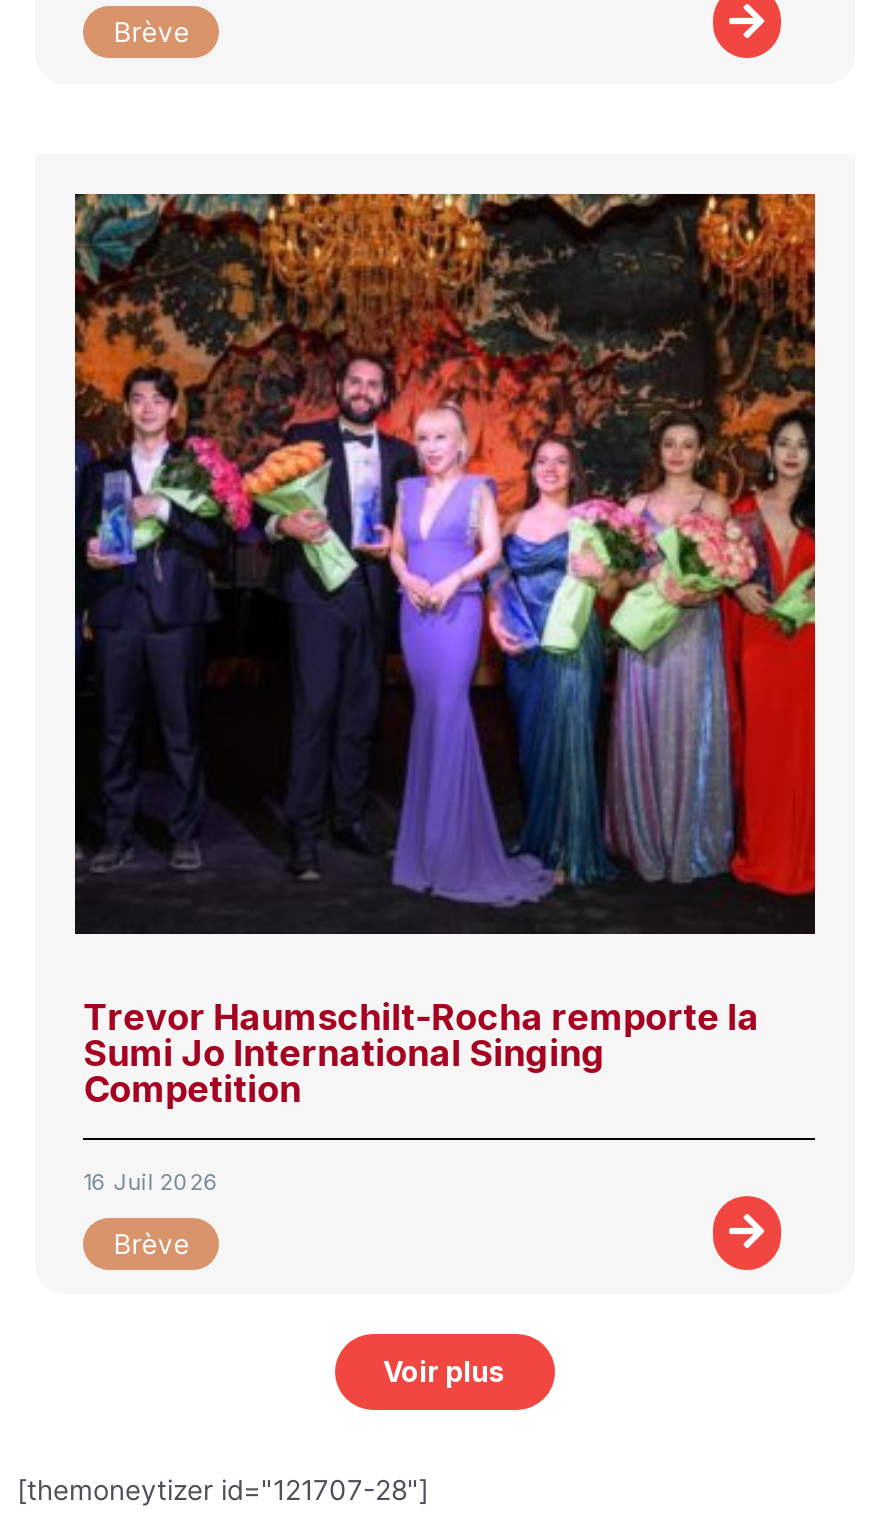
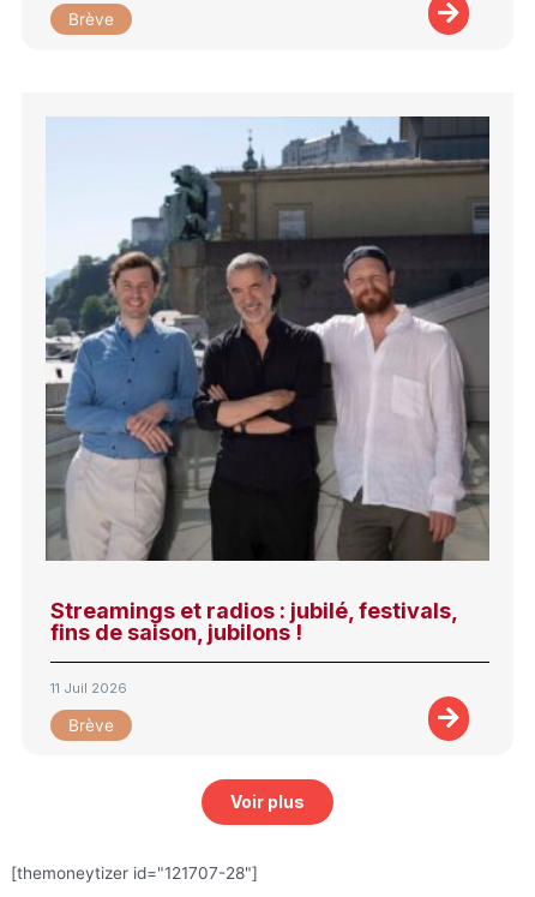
- [image]
- Trevor Haumschilt-Rocha remporte la
- Sumi Jo International Singing
- Competition
+ [image]
+ Streamings et radios : jubilé, festivals,
+ fins de saison, jubilons !

- 16 Juil 2026
+ 11 Juil 2026
